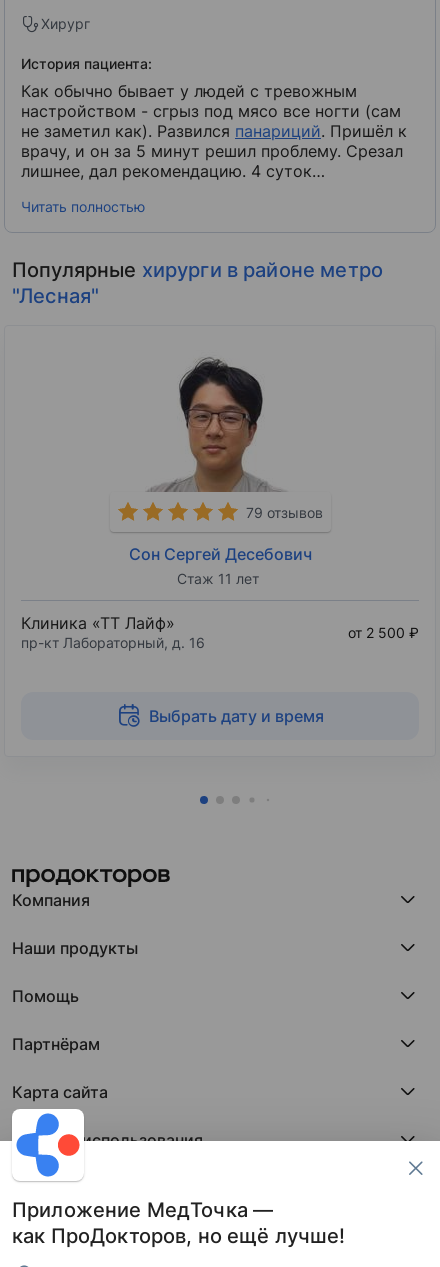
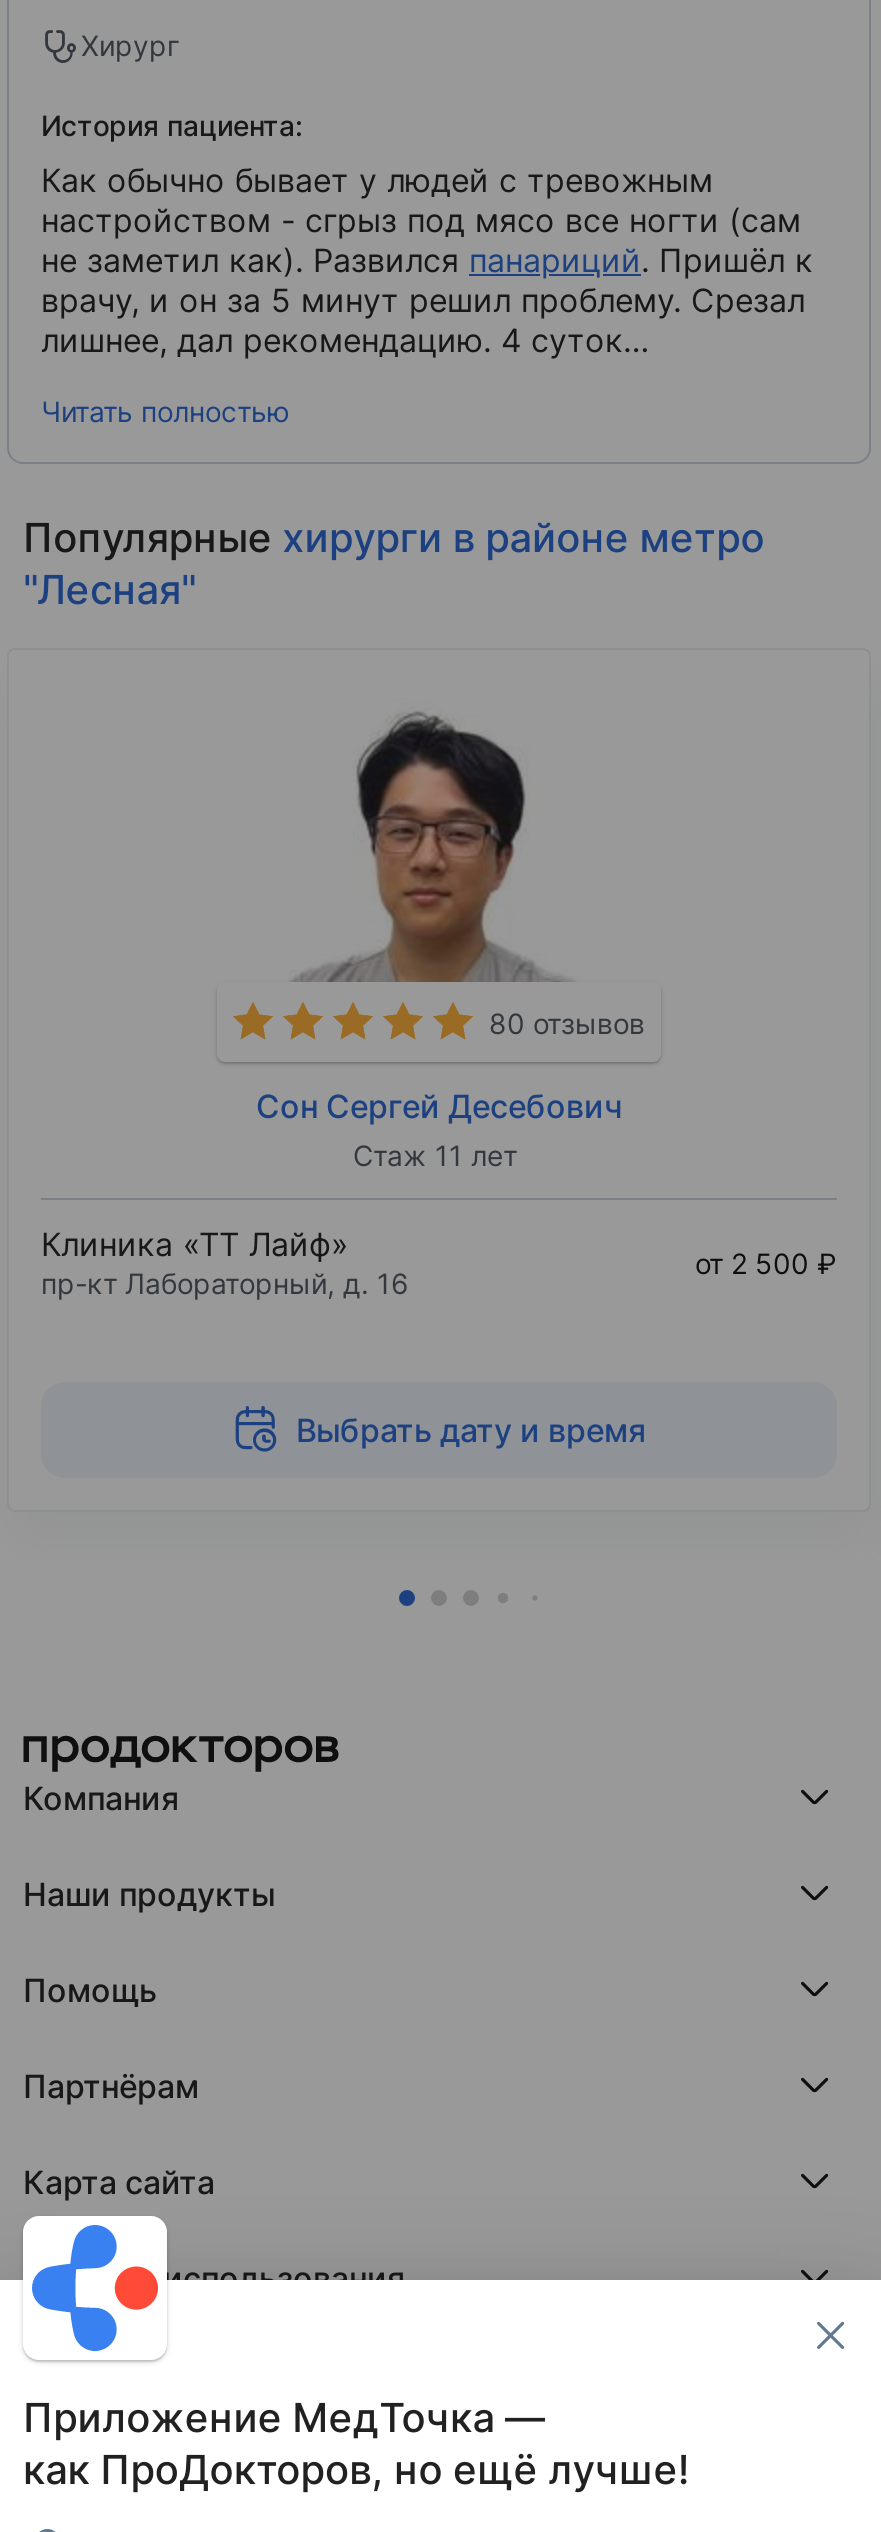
- 79 отзывов
+ 80 отзывов
